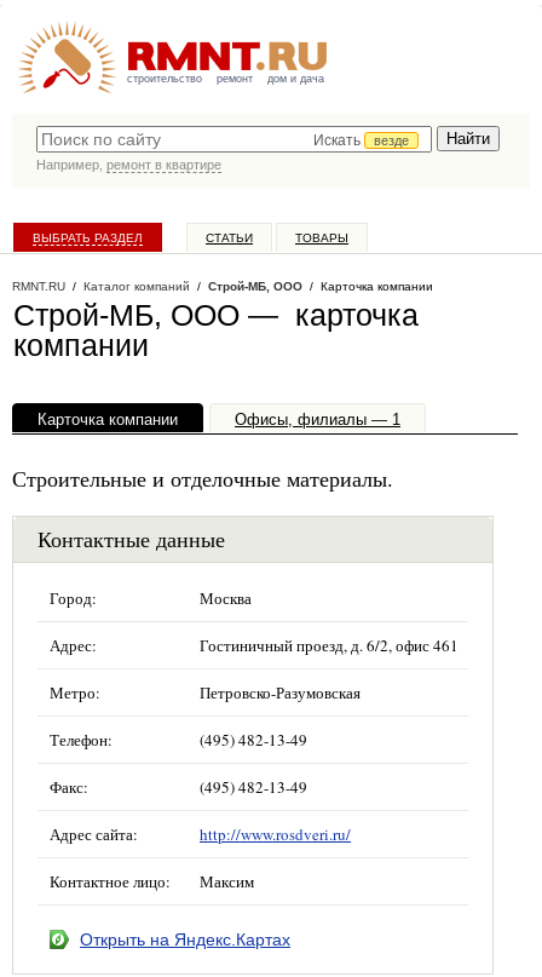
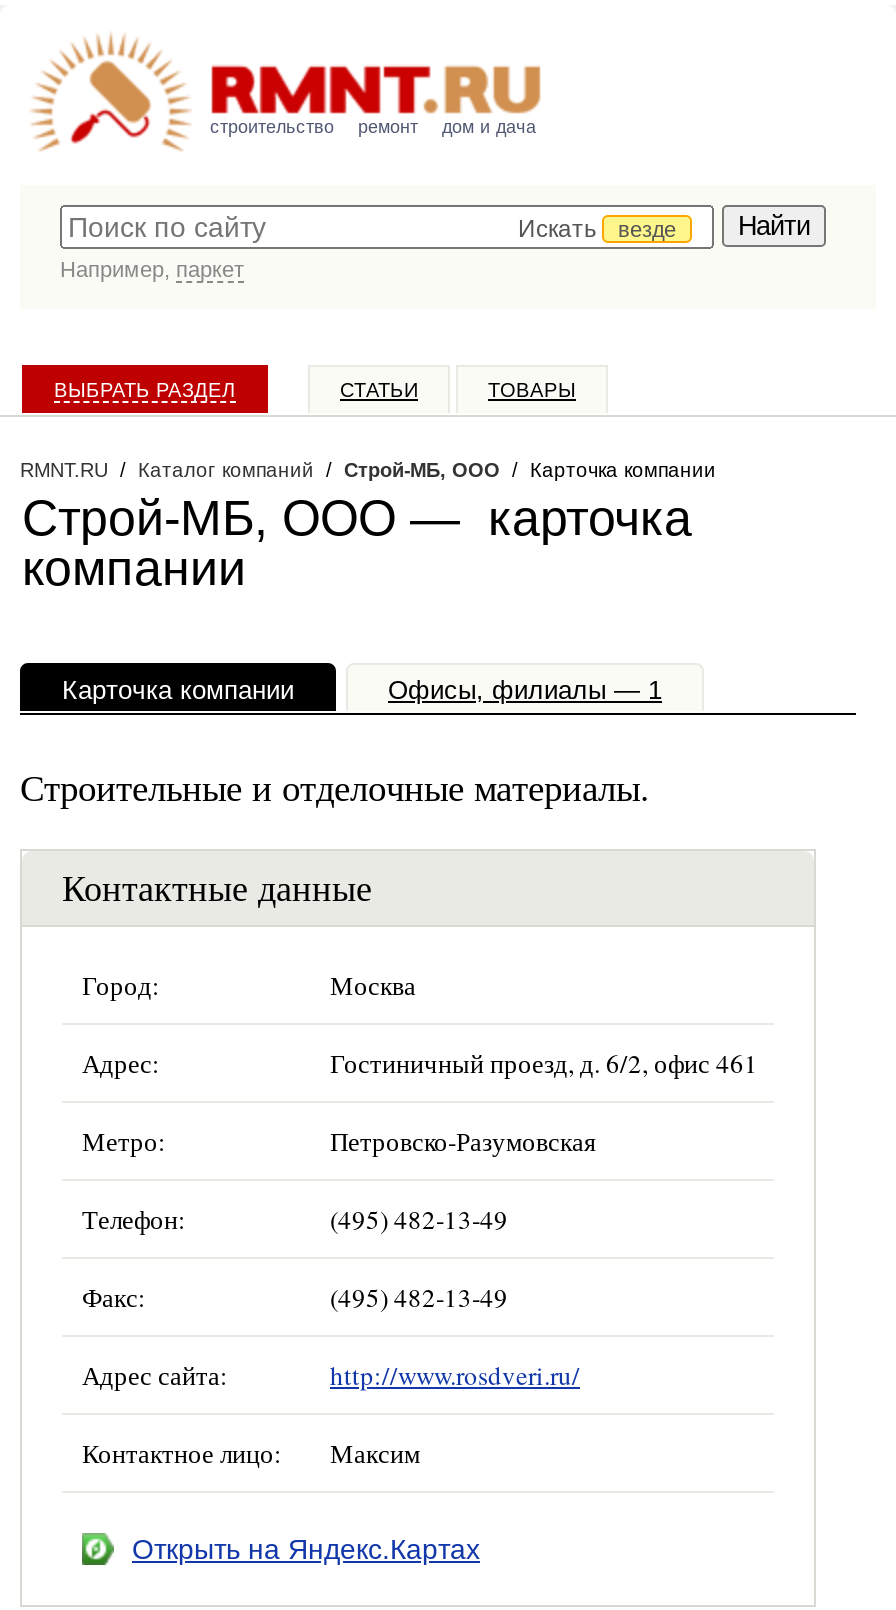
- Например, ремонт в квартире
+ Например, паркет
